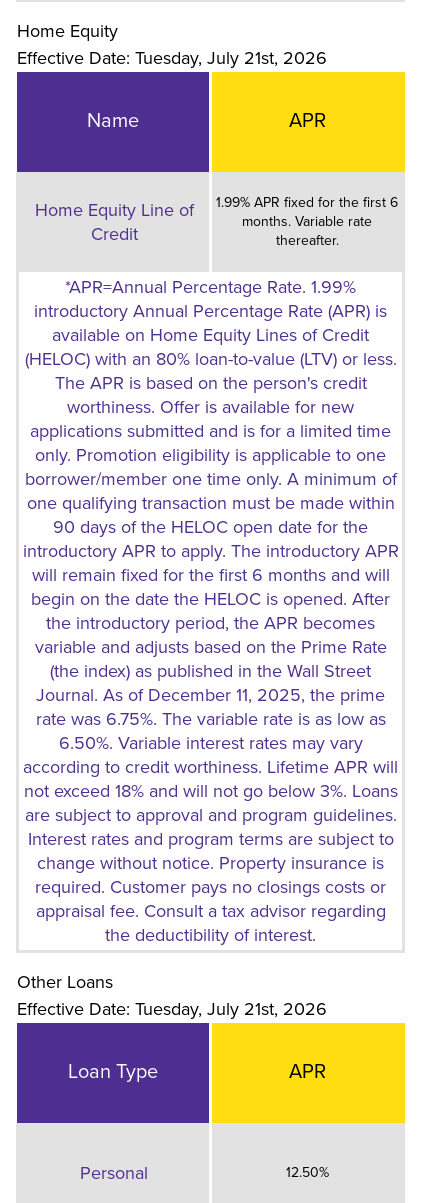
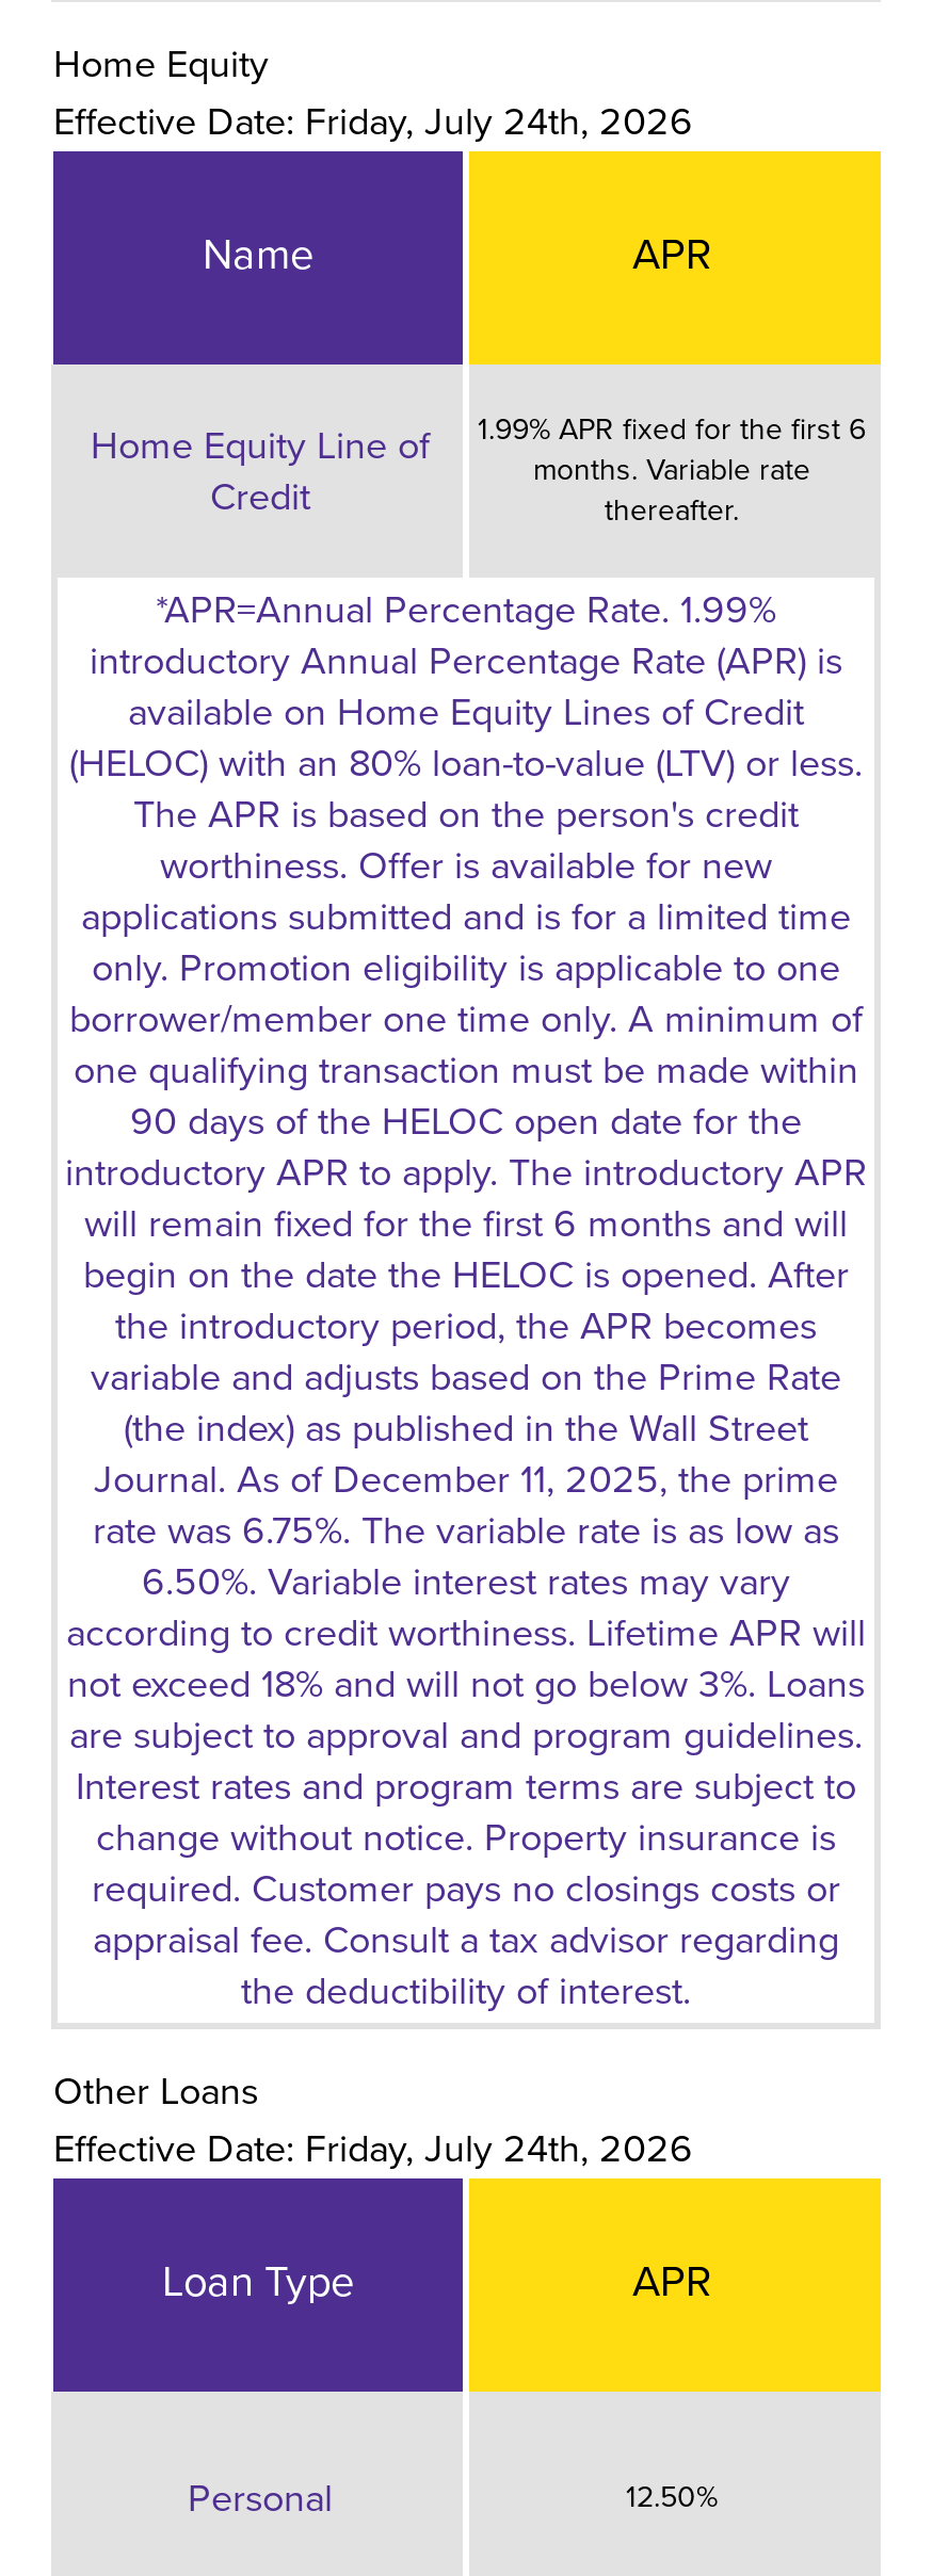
- Effective Date: Tuesday, July 21st, 2026
+ Effective Date: Friday, July 24th, 2026

- Effective Date: Tuesday, July 21st, 2026
+ Effective Date: Friday, July 24th, 2026
